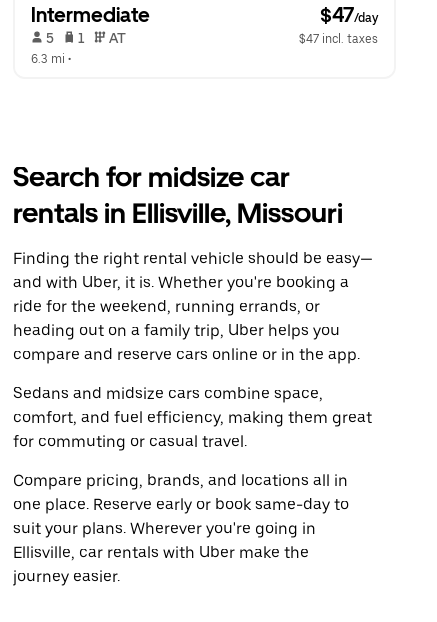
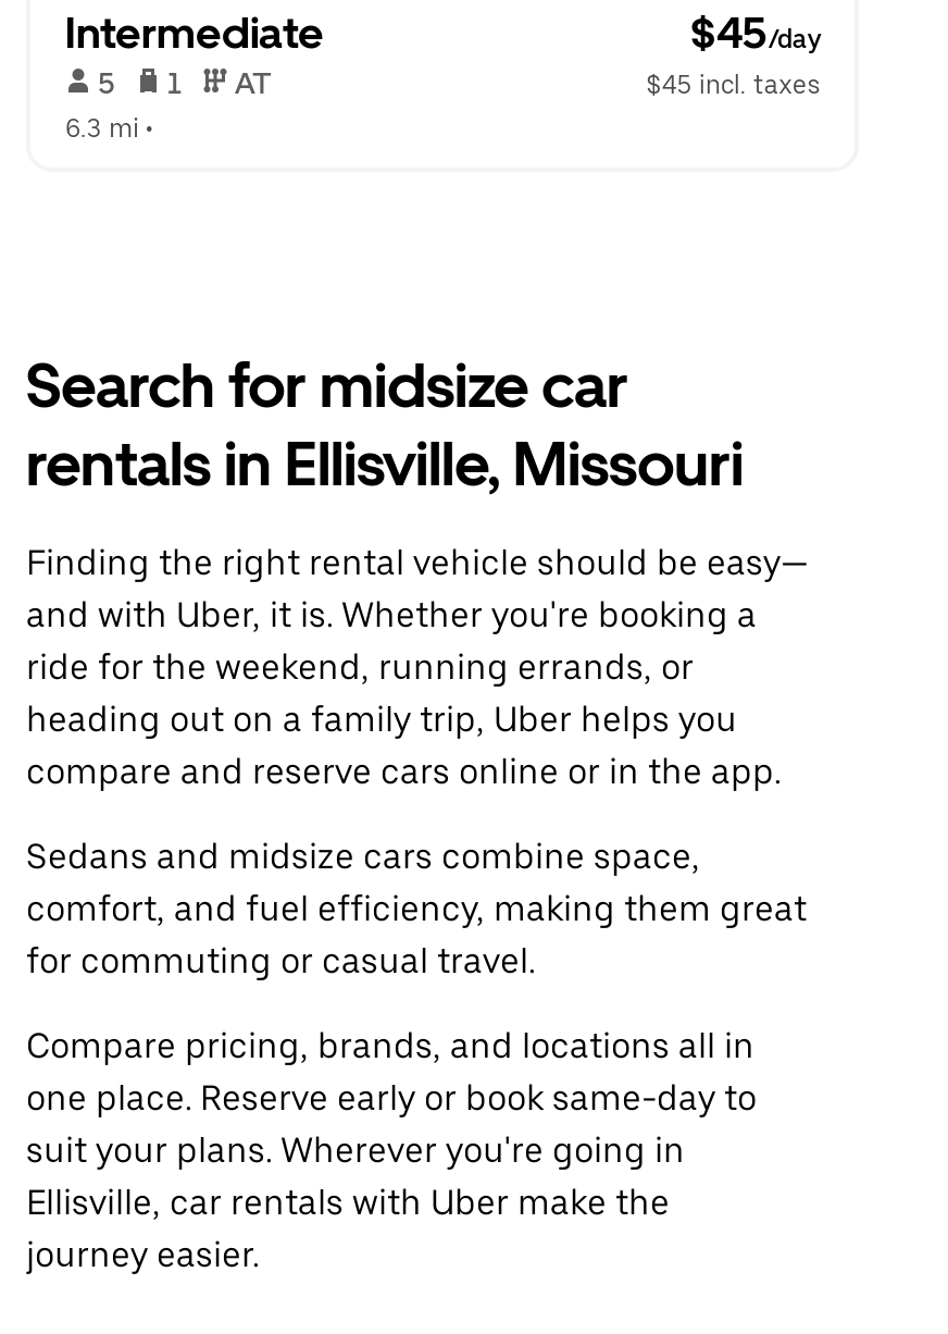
- $47/day
+ $45/day

- $47 incl. taxes
+ $45 incl. taxes
